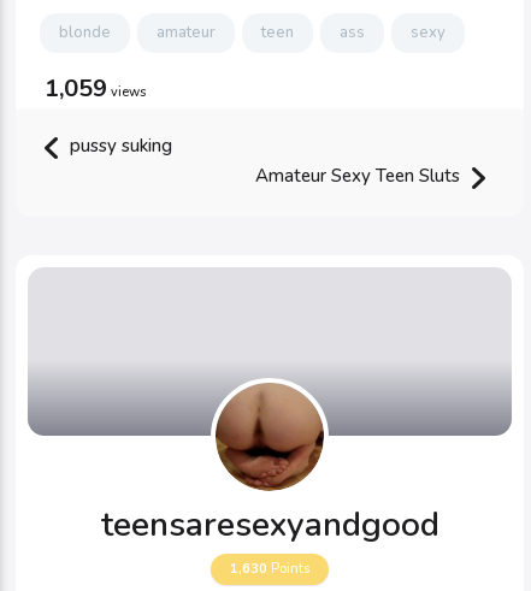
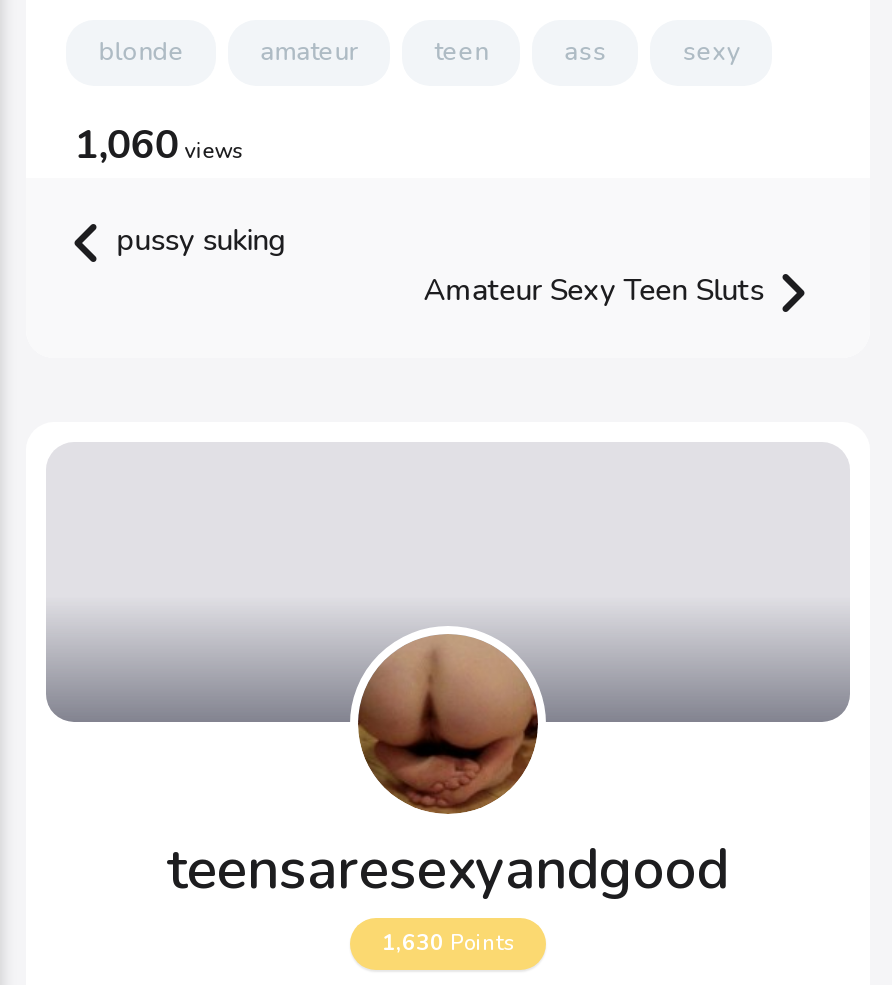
- 1,059views
+ 1,060views
